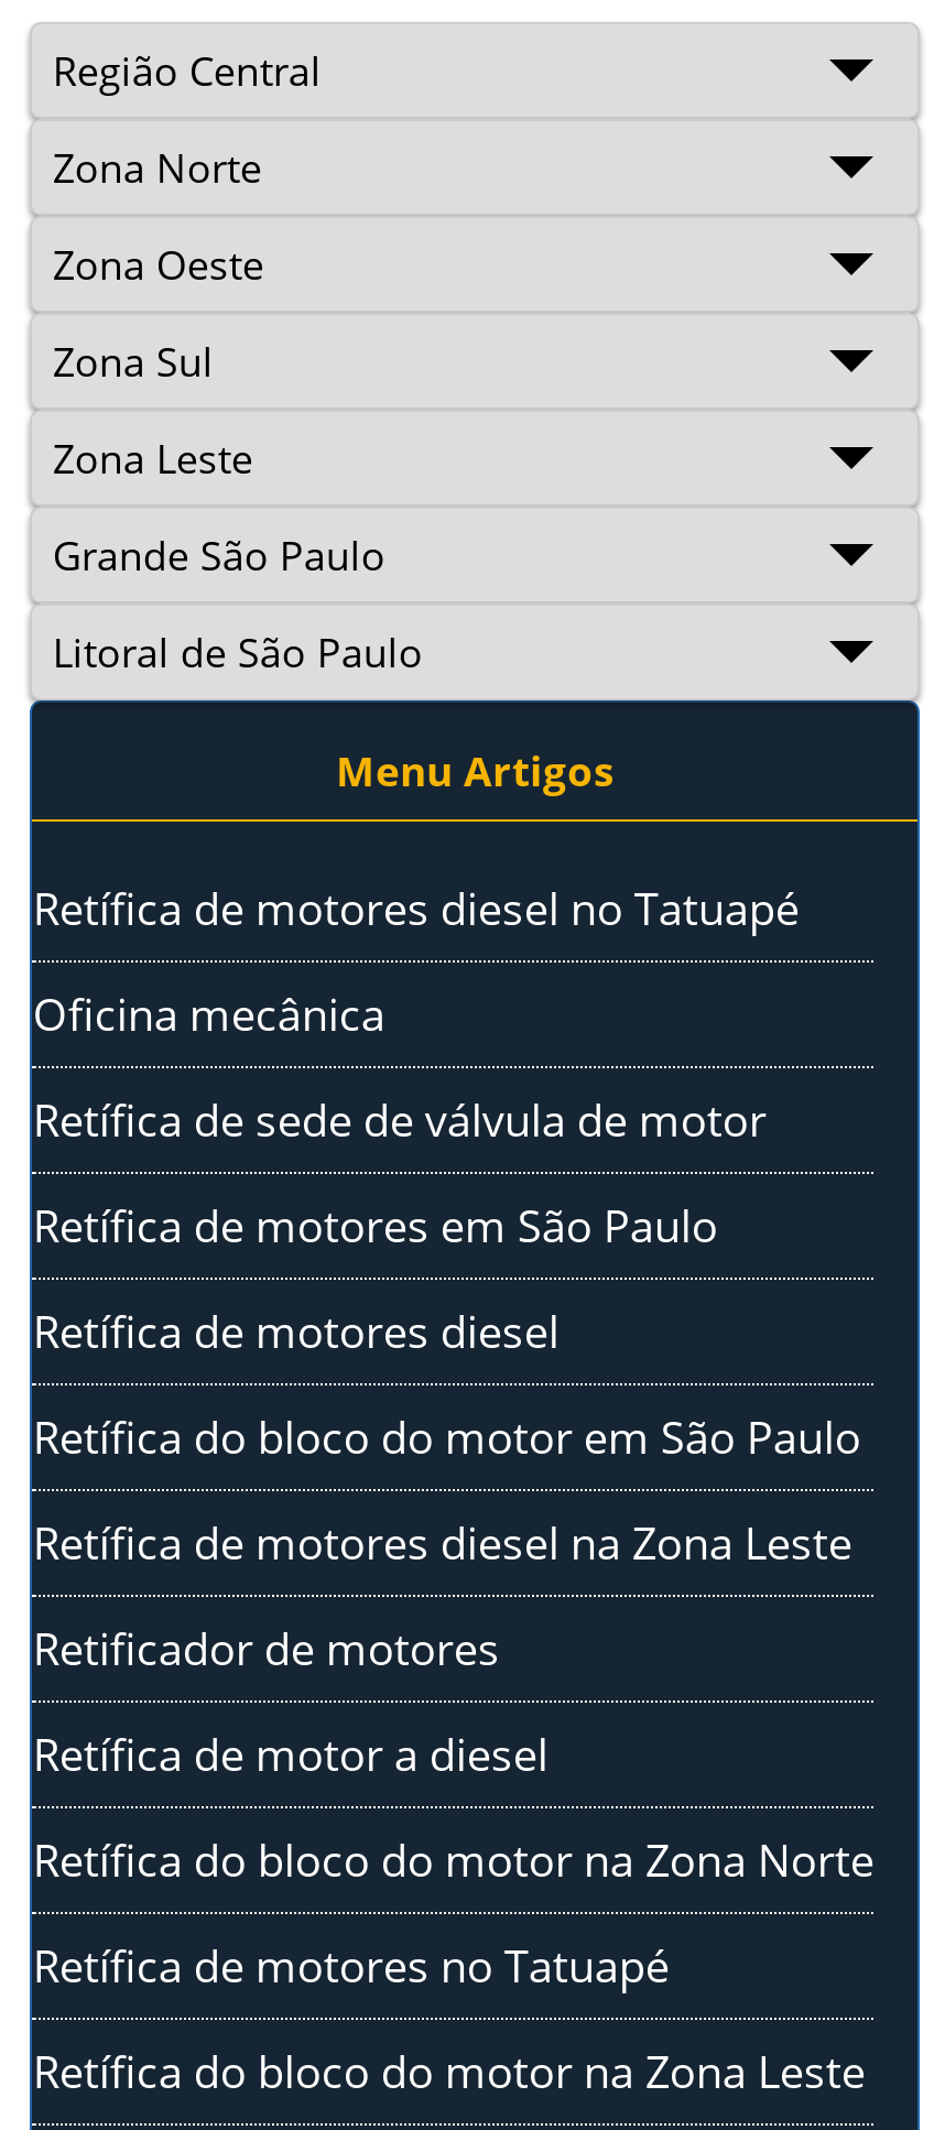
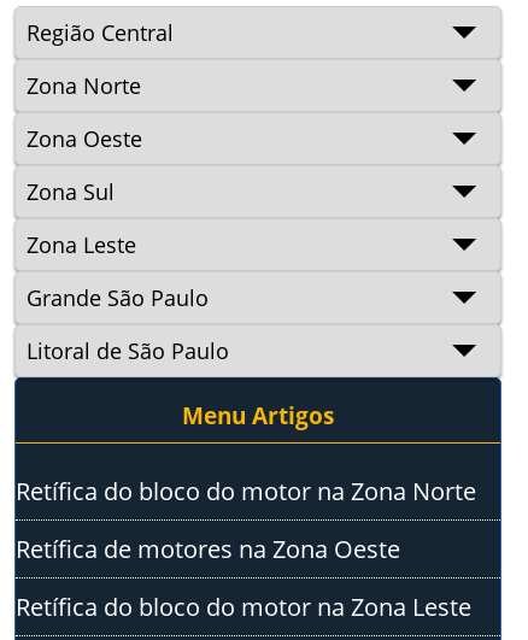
- Retífica de motores diesel no Tatuapé
- Oficina mecânica
- Retífica de sede de válvula de motor
- Retífica de motores em São Paulo
- Retífica de motores diesel
- Retífica do bloco do motor em São Paulo
- Retífica de motores diesel na Zona Leste
- Retificador de motores
- Retífica de motor a diesel

- Retífica de motores no Tatuapé
+ Retífica de motores na Zona Oeste
